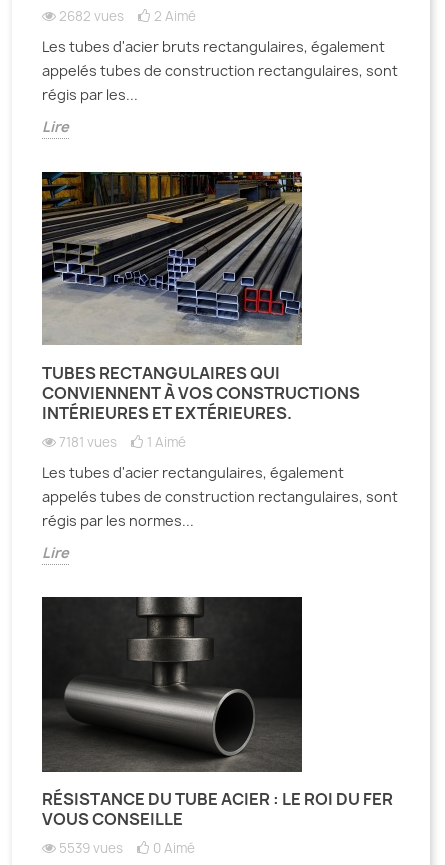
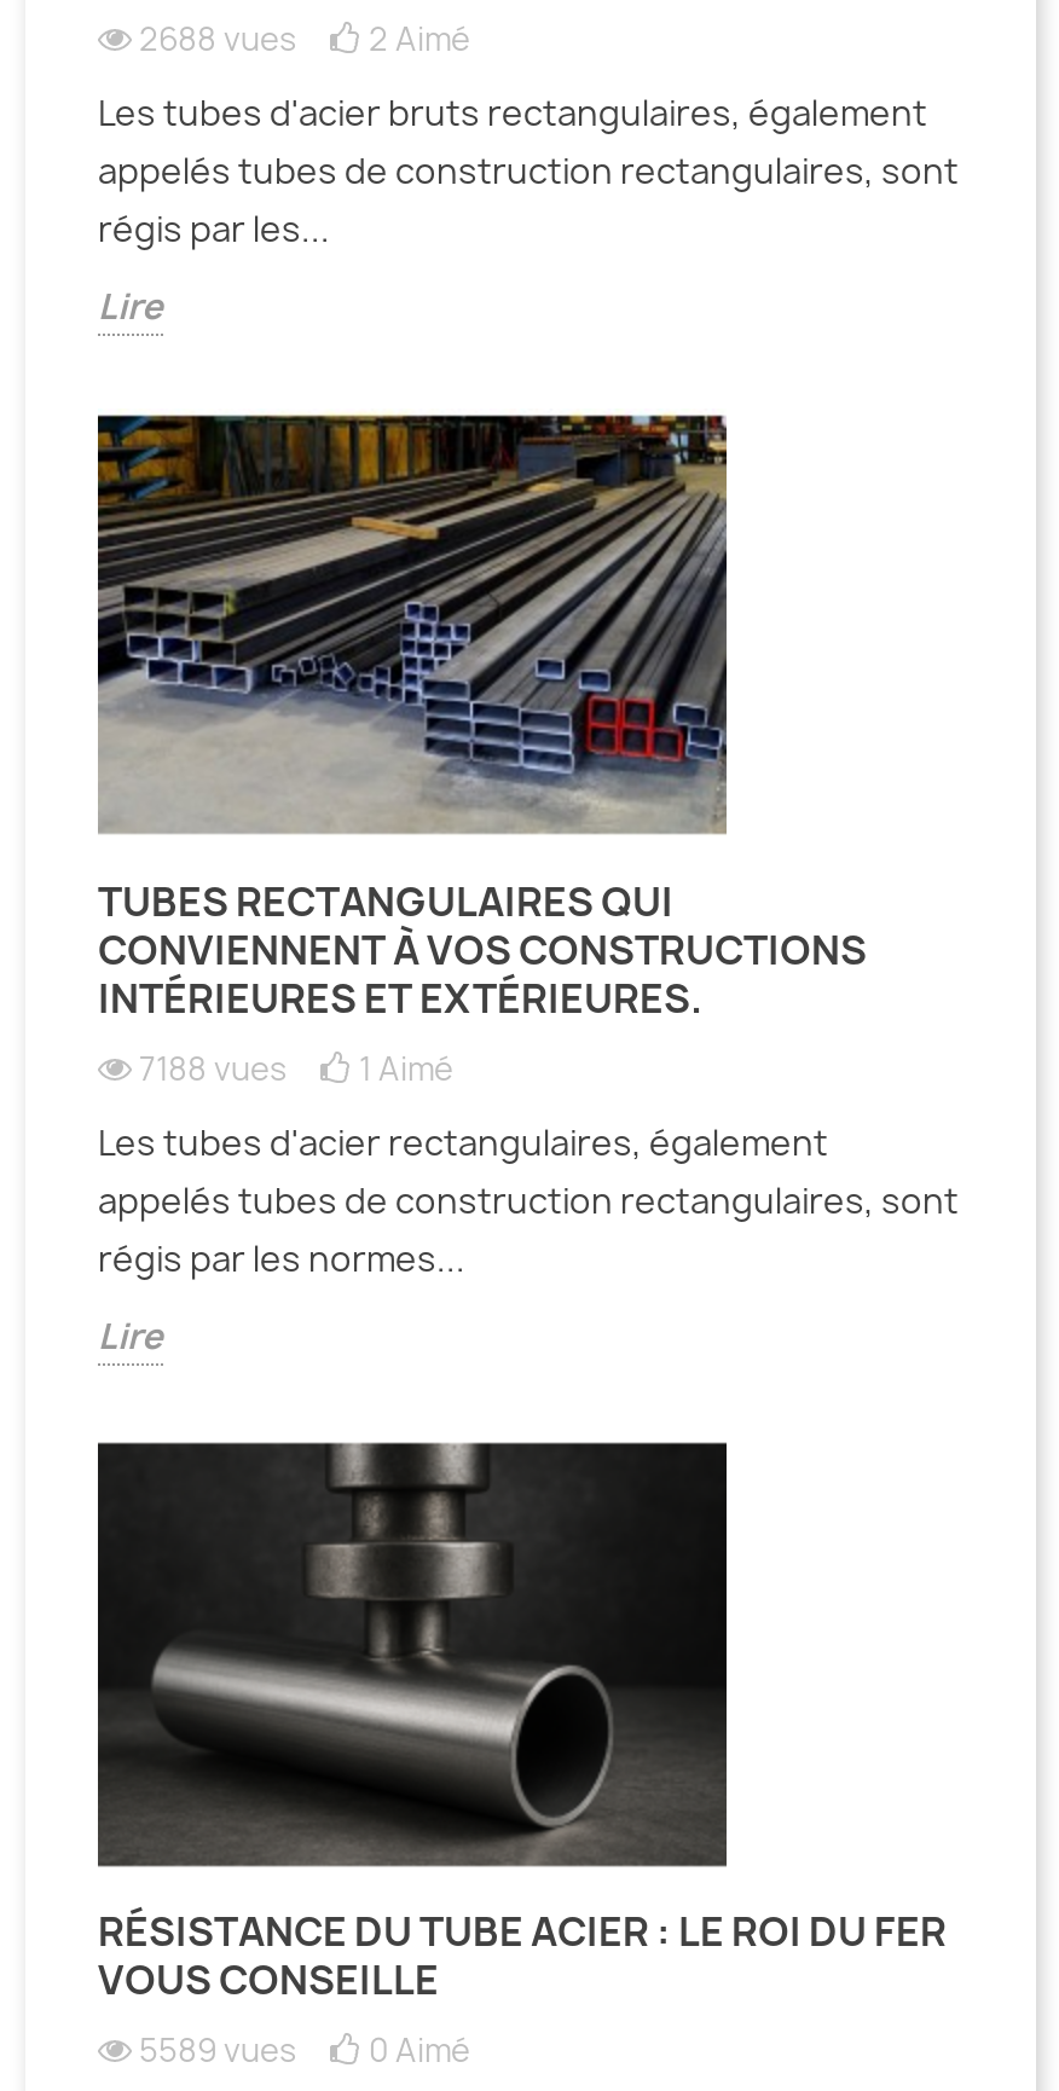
- 2682 vues 2 Aimé
+ 2688 vues 2 Aimé

- 7181 vues 1 Aimé
+ 7188 vues 1 Aimé

- 5539 vues 0 Aimé
+ 5589 vues 0 Aimé
